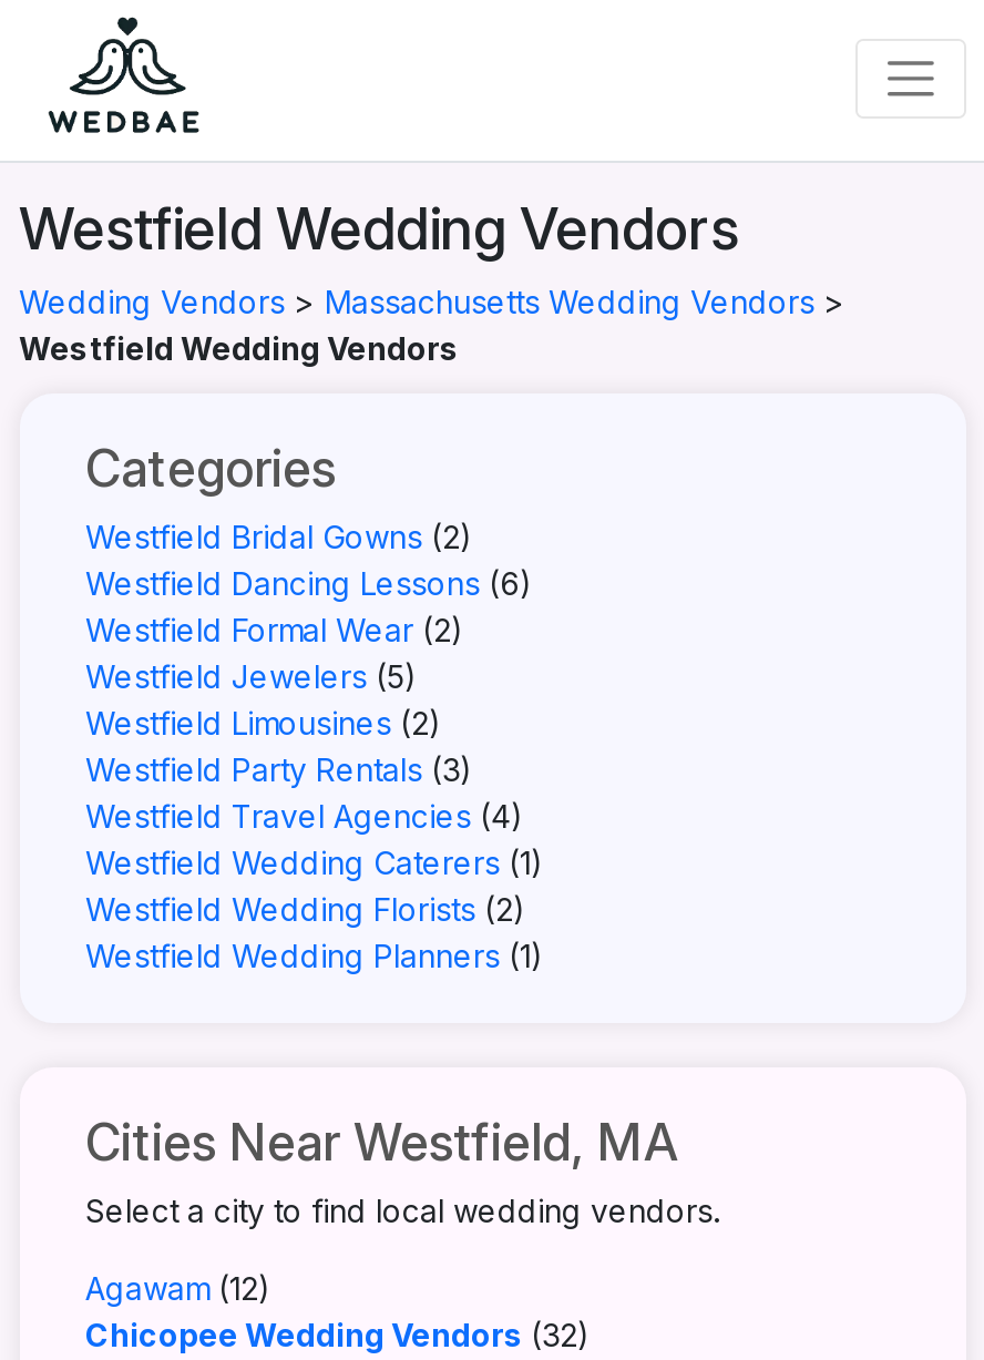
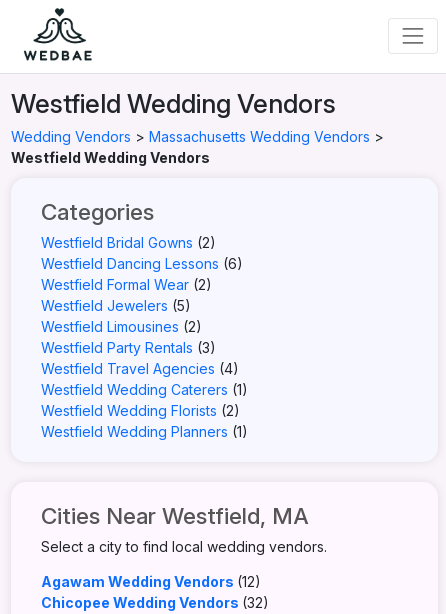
- Agawam (12)
+ Agawam Wedding Vendors (12)
